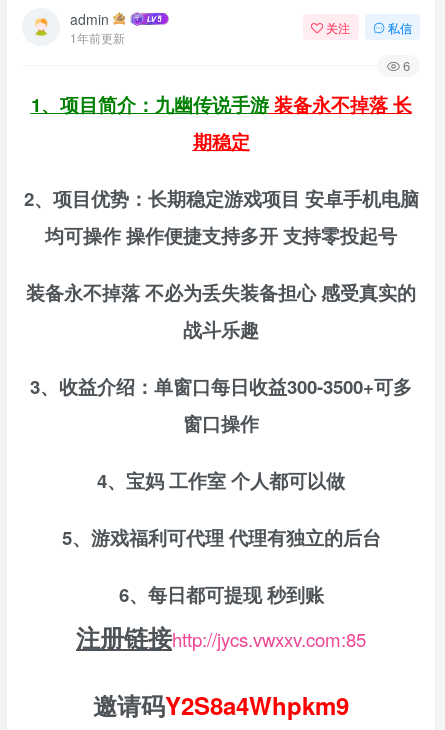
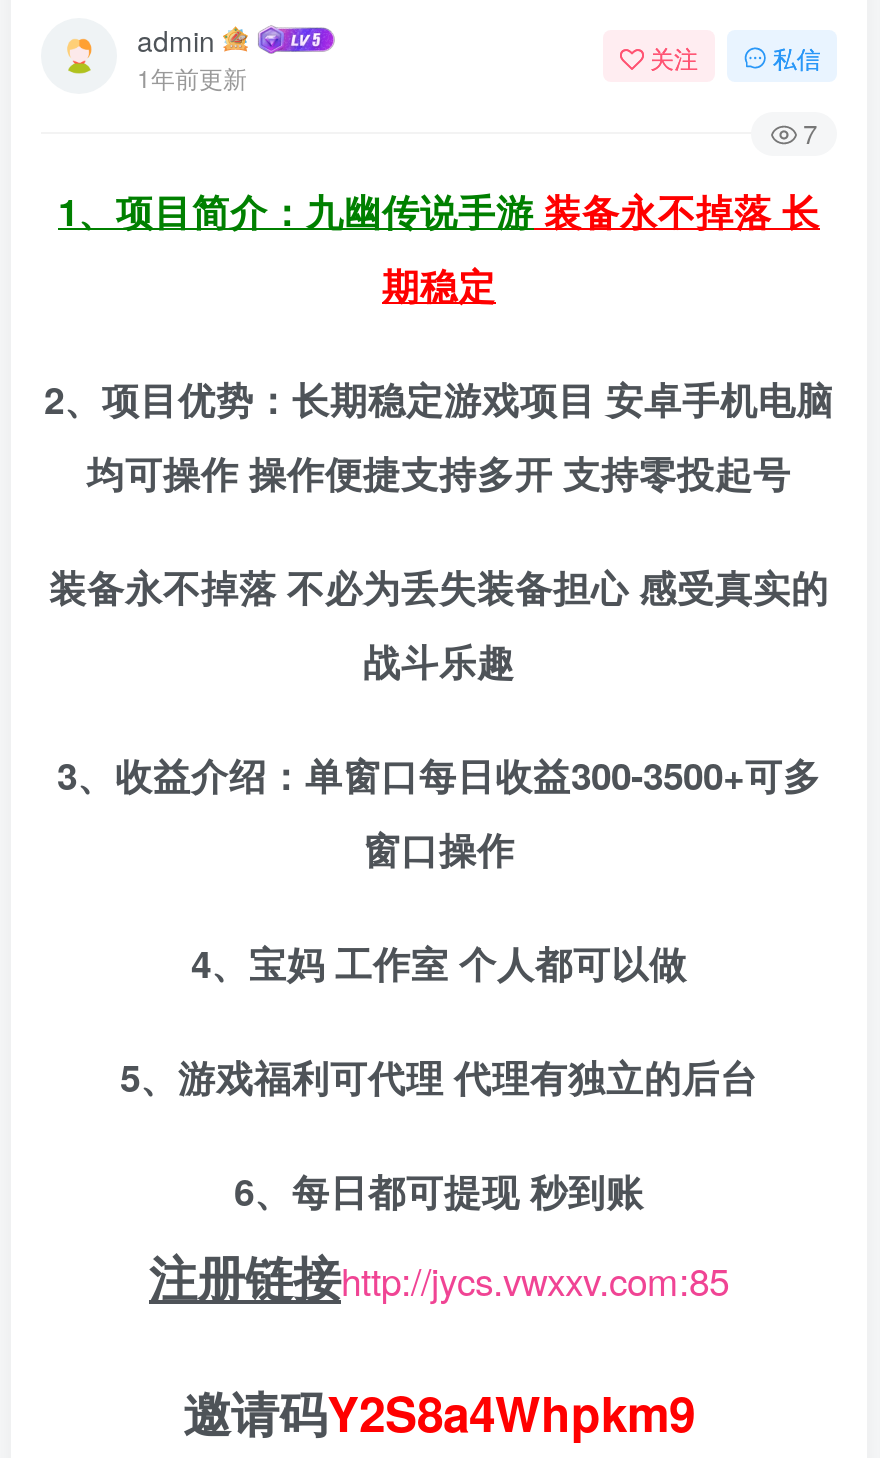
- 6
+ 7
